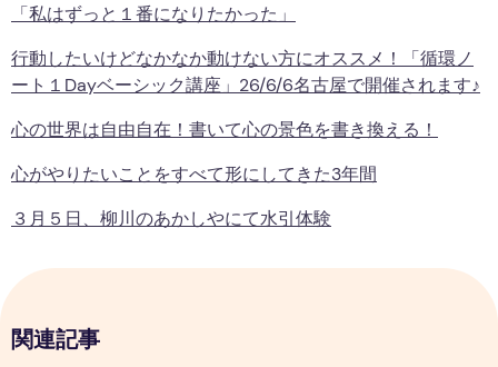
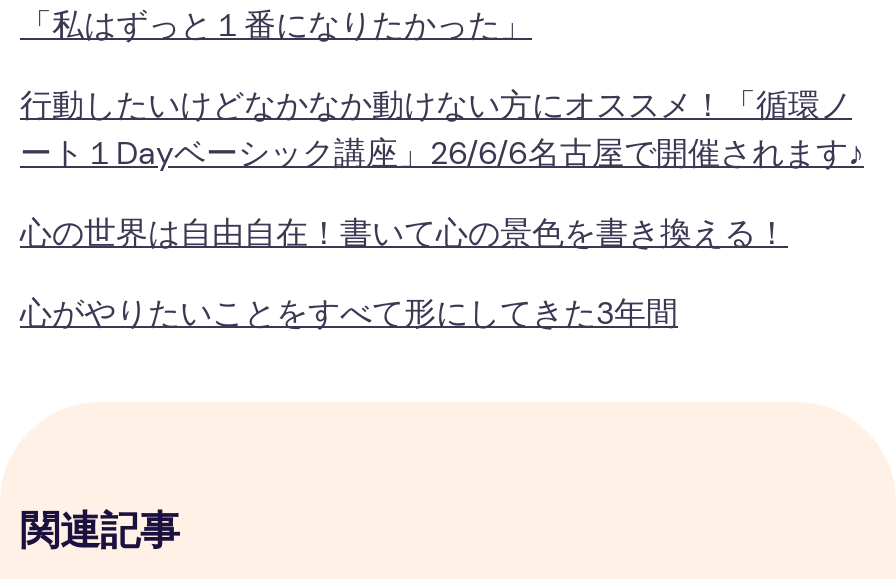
- ３月５日、柳川のあかしやにて水引体験
